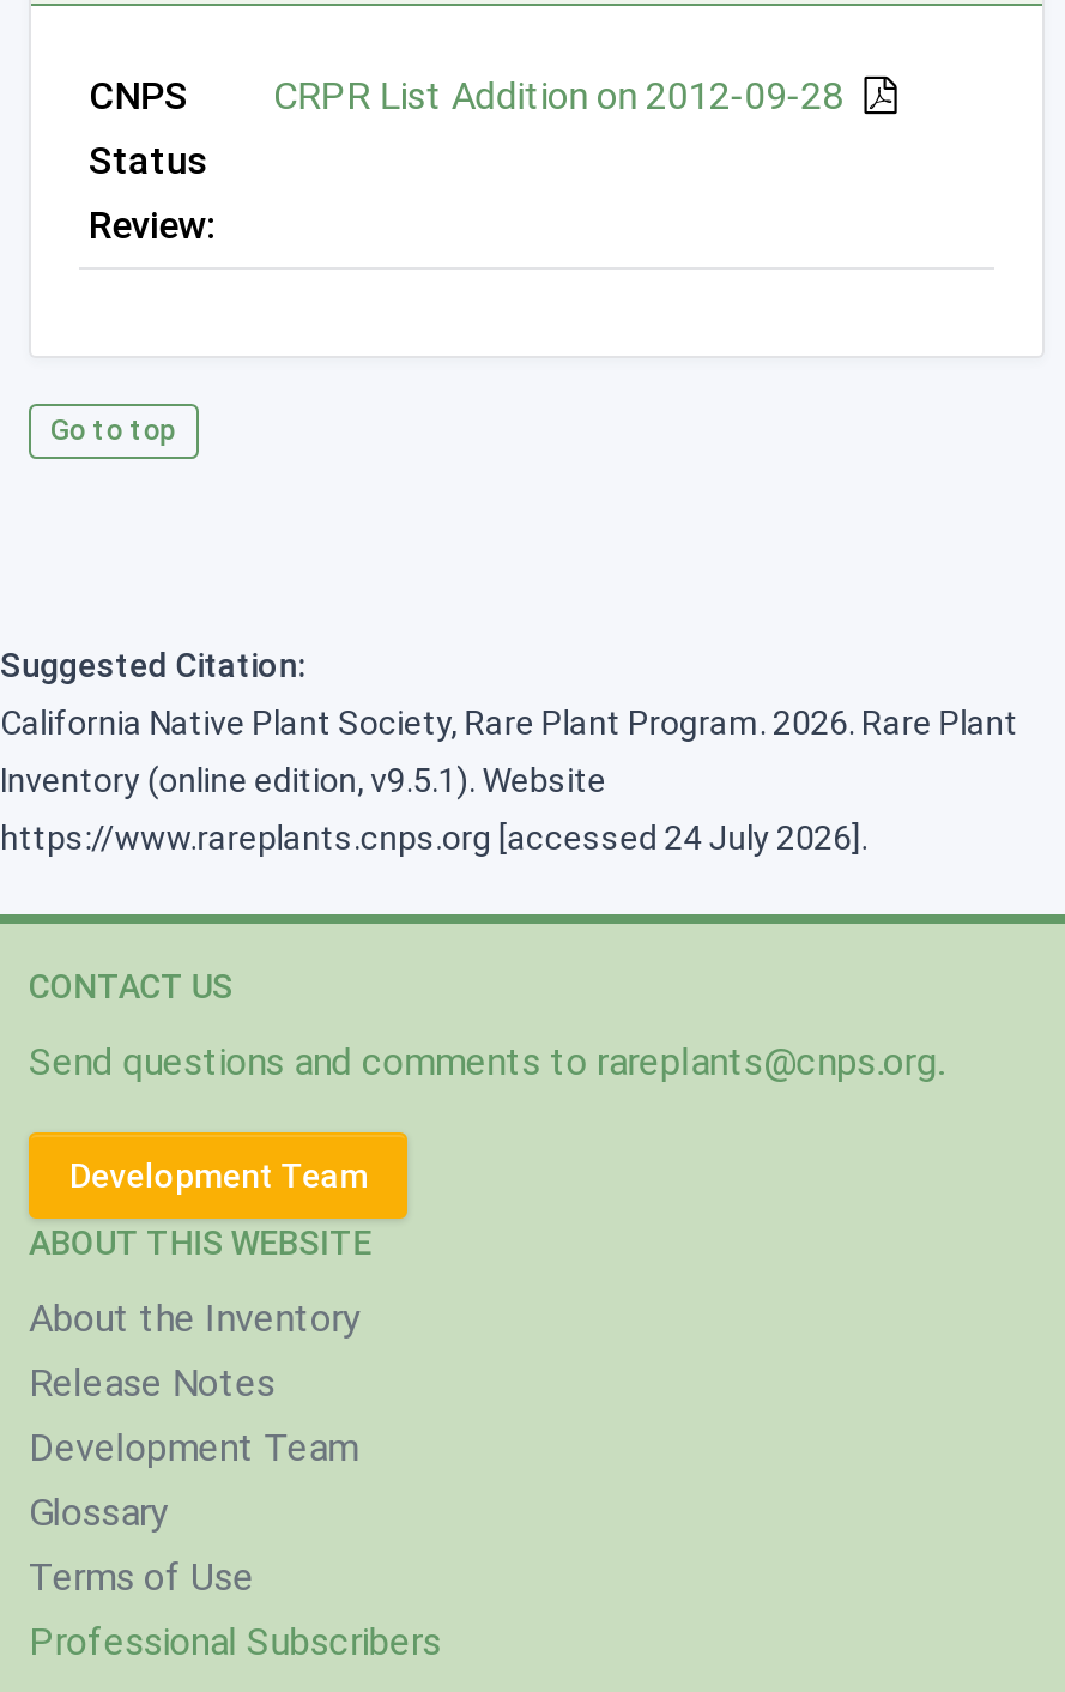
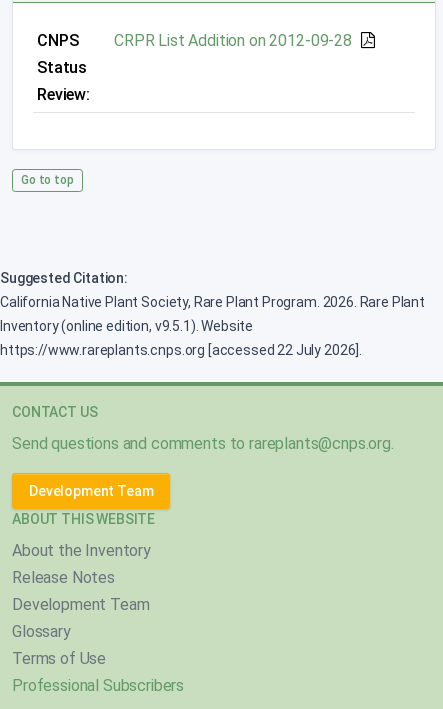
- https://www.rareplants.cnps.org [accessed 24 July 2026].
+ https://www.rareplants.cnps.org [accessed 22 July 2026].
